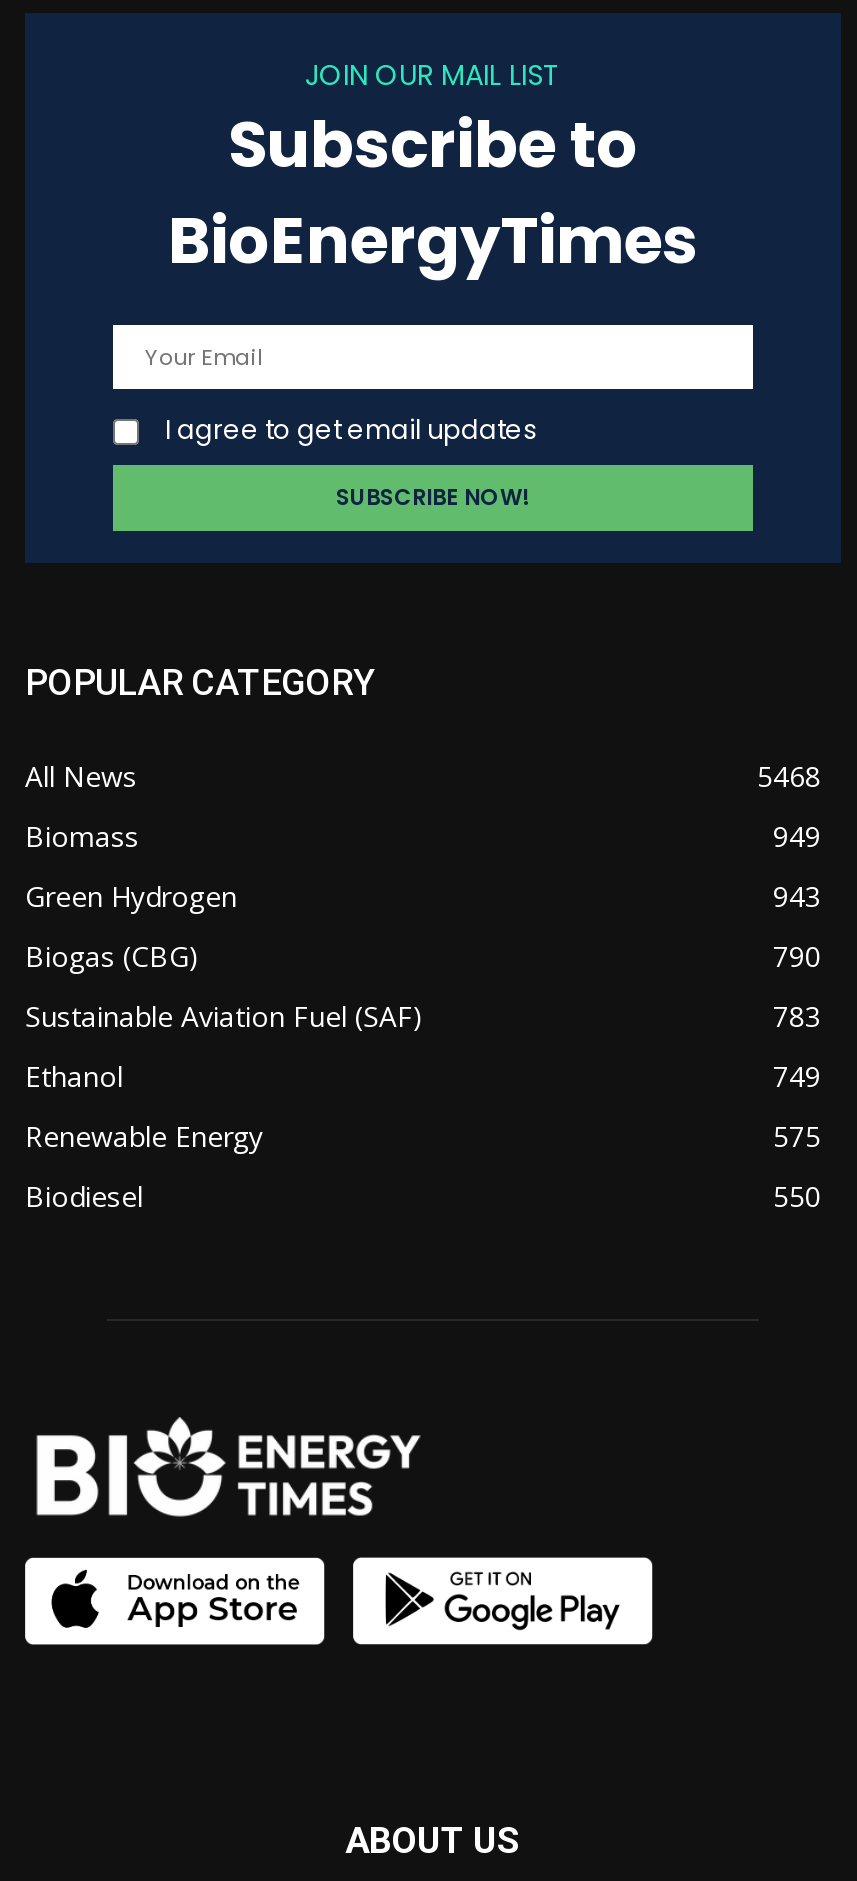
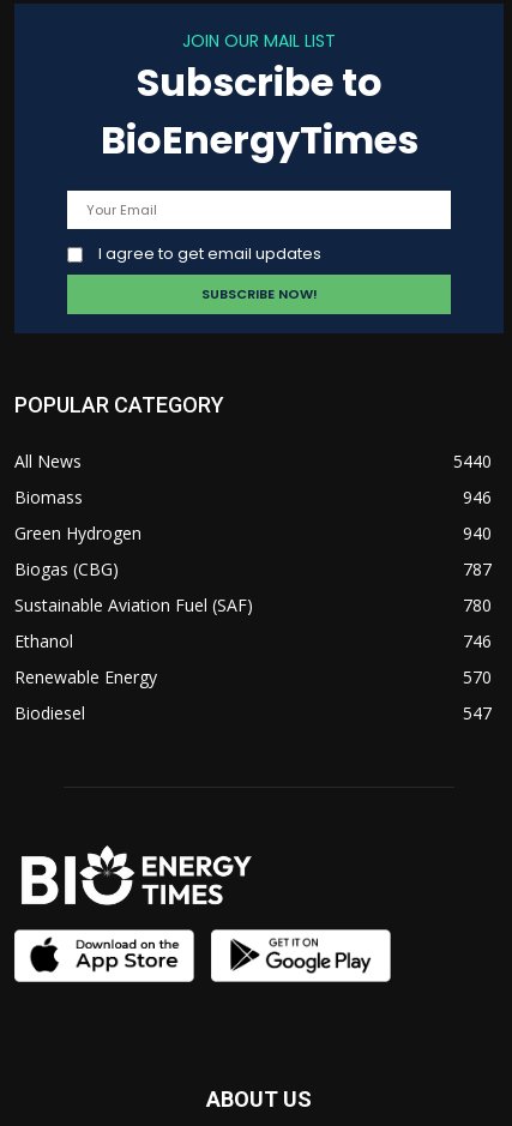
- 5468
+ 5440

- 949
+ 946

- 943
+ 940

- 790
+ 787

- 783
+ 780

- 749
+ 746

- 575
+ 570

- 550
+ 547
